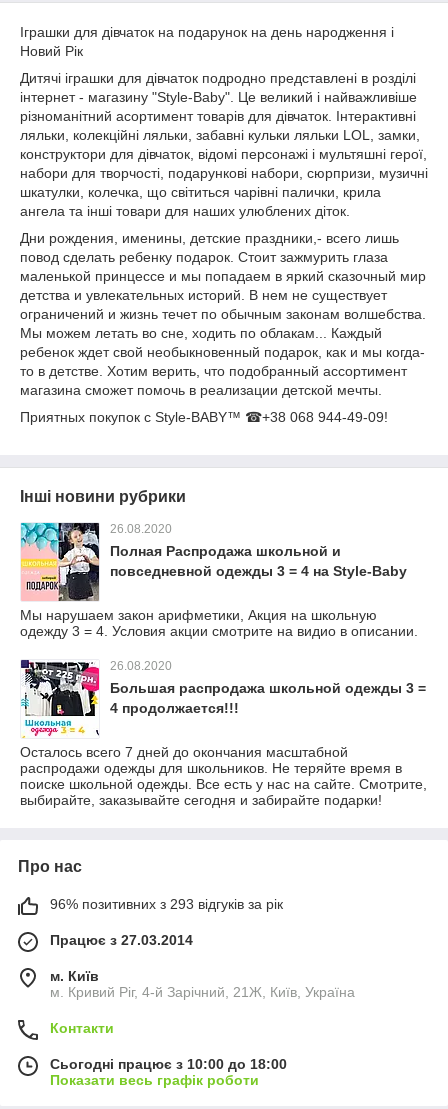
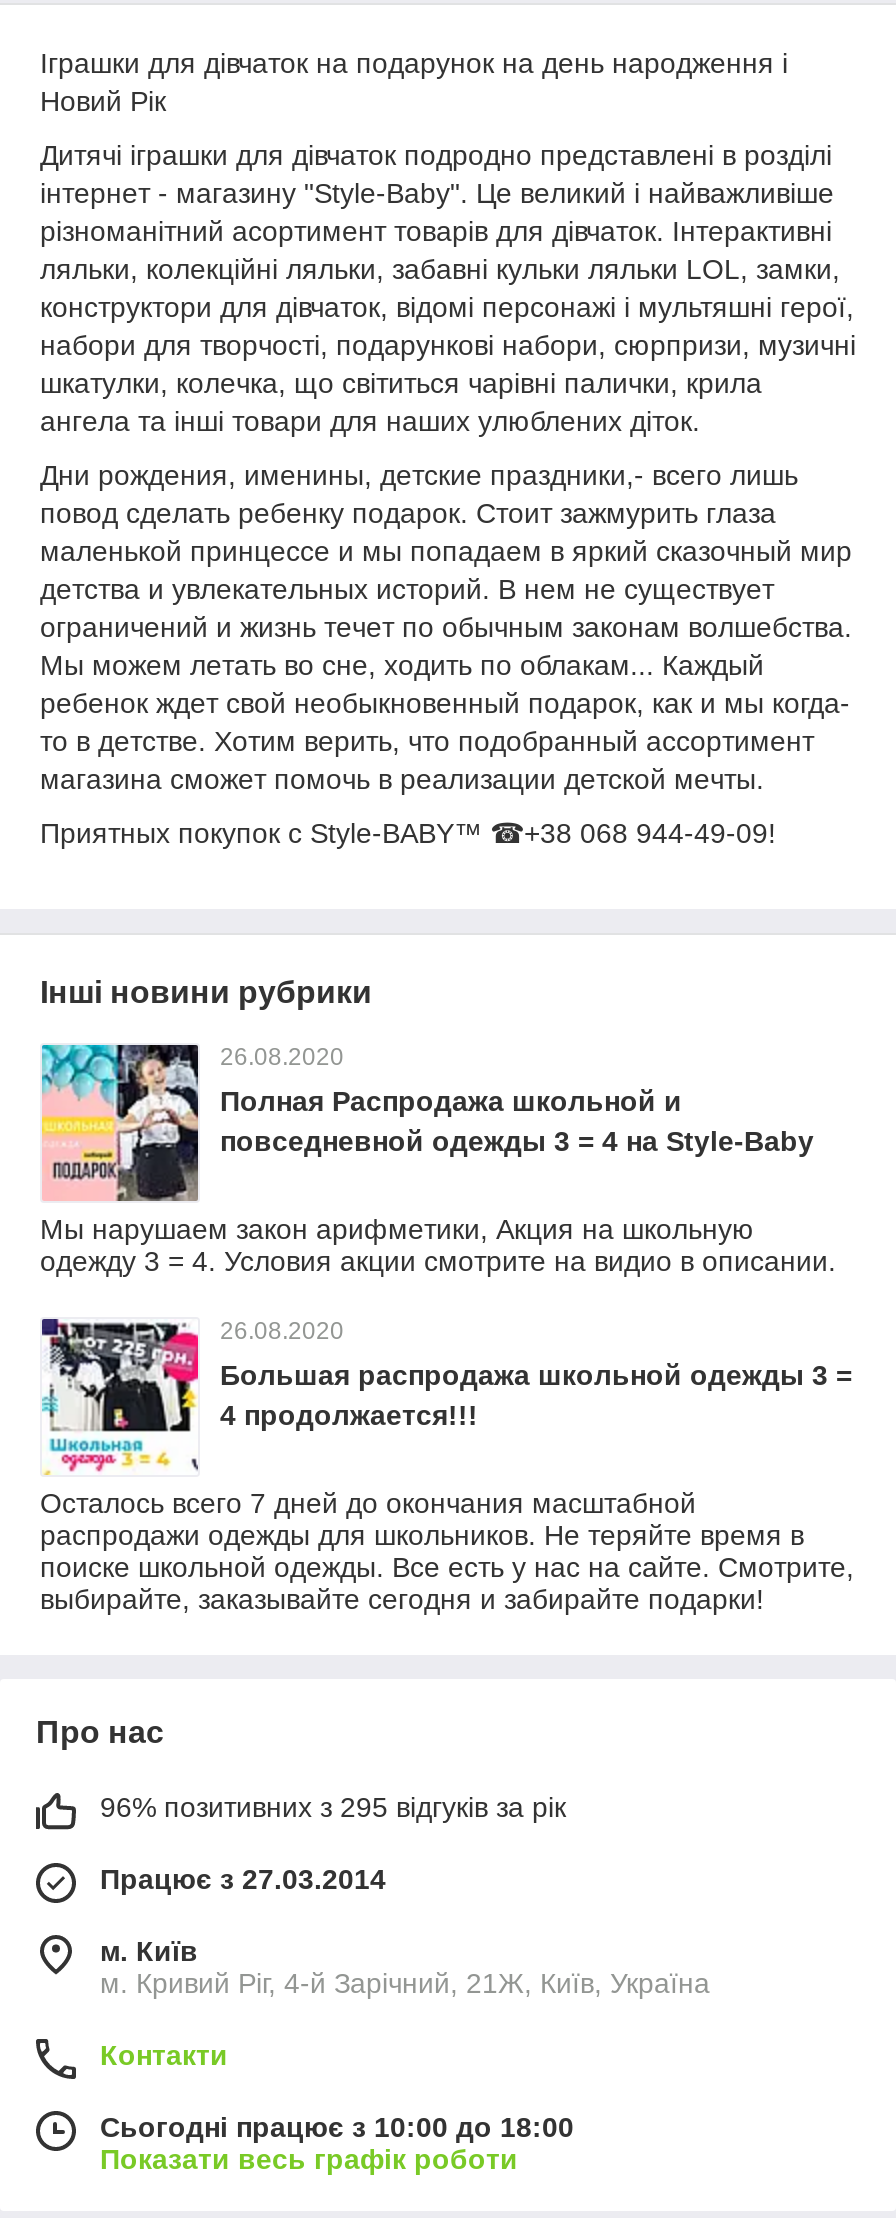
- 96% позитивних з 293 відгуків за рік
+ 96% позитивних з 295 відгуків за рік
